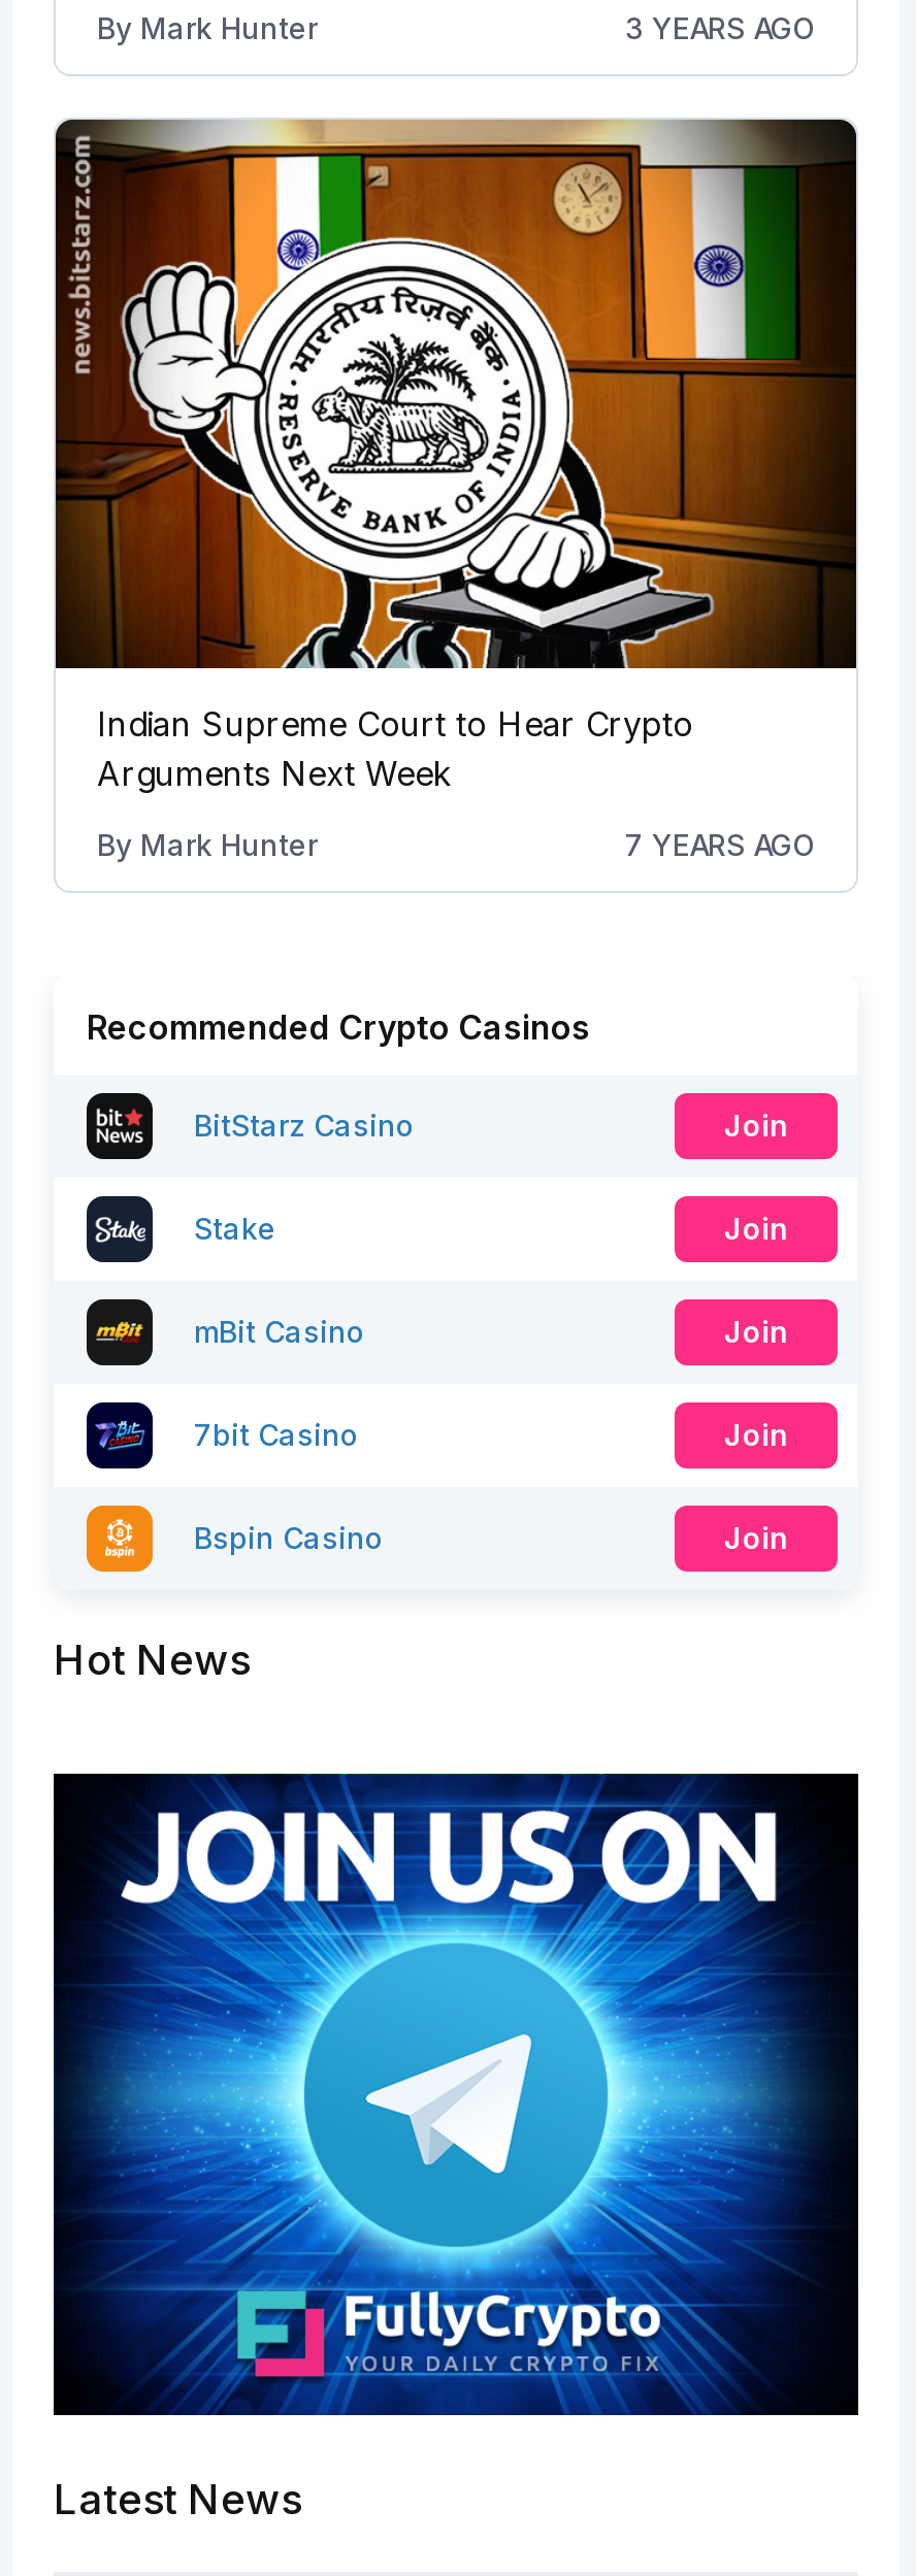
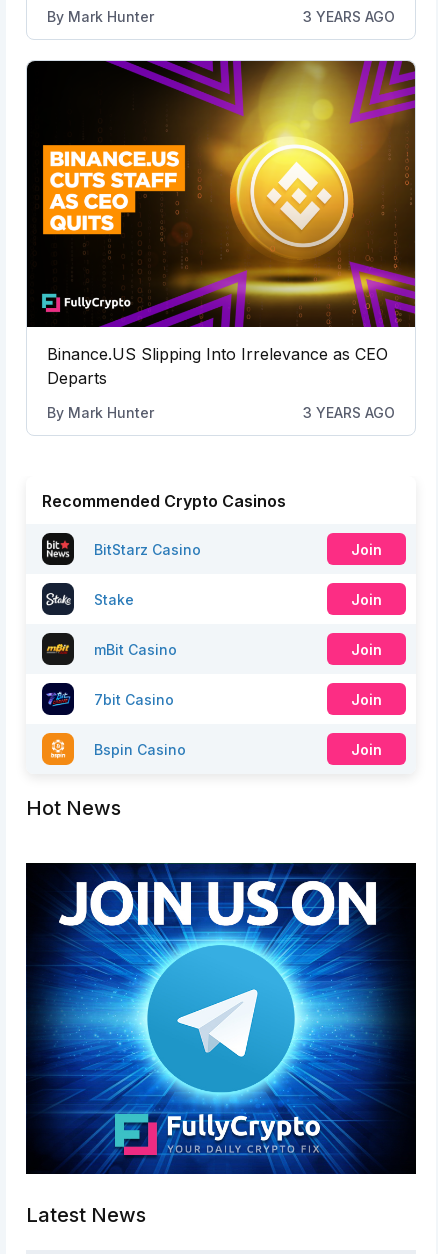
- [image]
- Indian Supreme Court to Hear Crypto
- Arguments Next Week
+ [image]
+ Binance.US Slipping Into Irrelevance as CEO
+ Departs

- 7 YEARS AGO
+ 3 YEARS AGO
